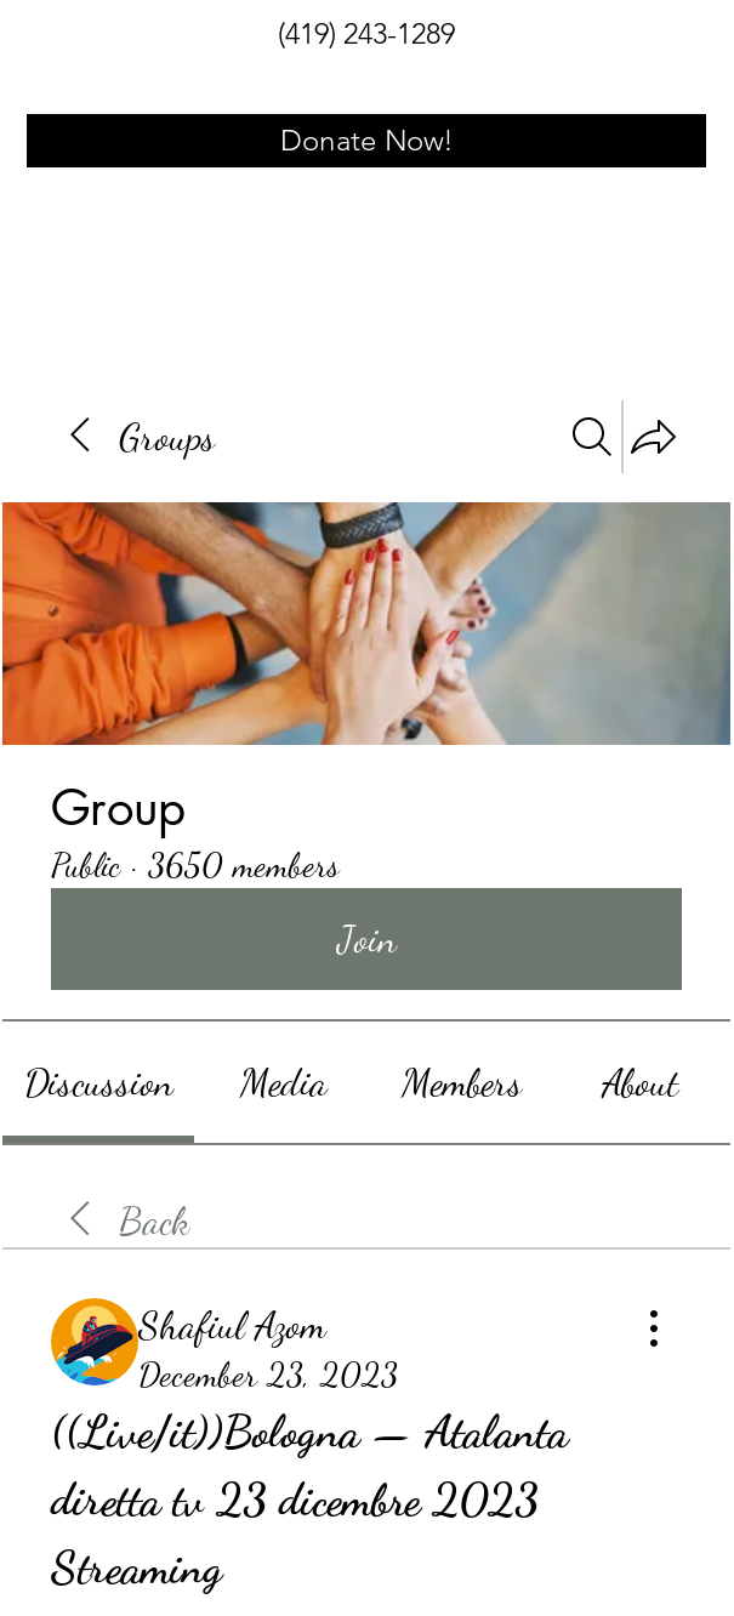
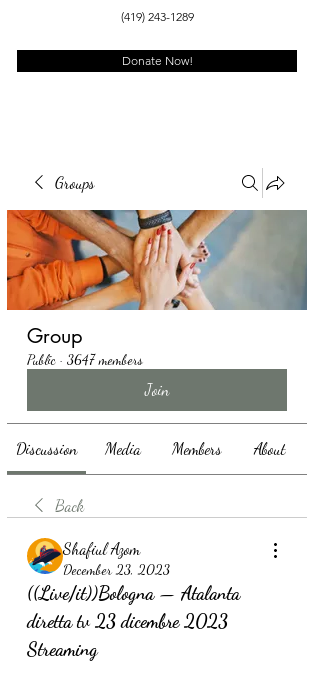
- Public · 3650 members
+ Public · 3647 members
